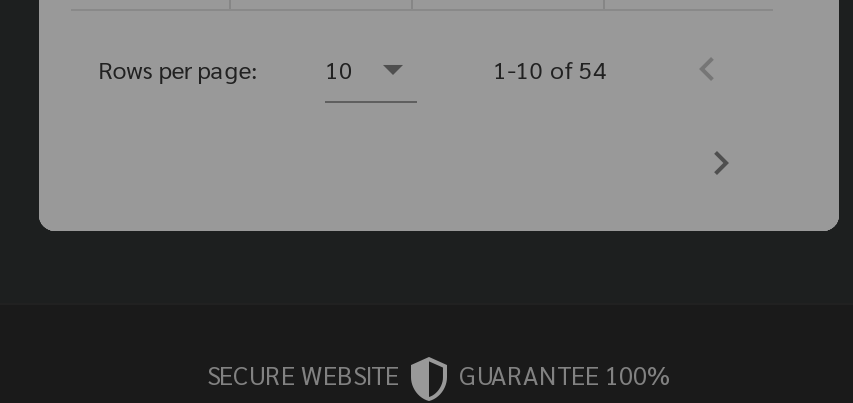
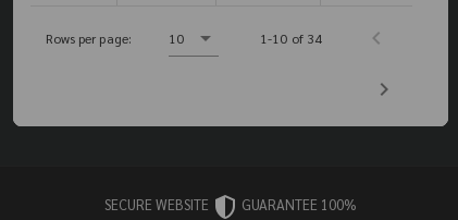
- 1-10 of 54
+ 1-10 of 34
